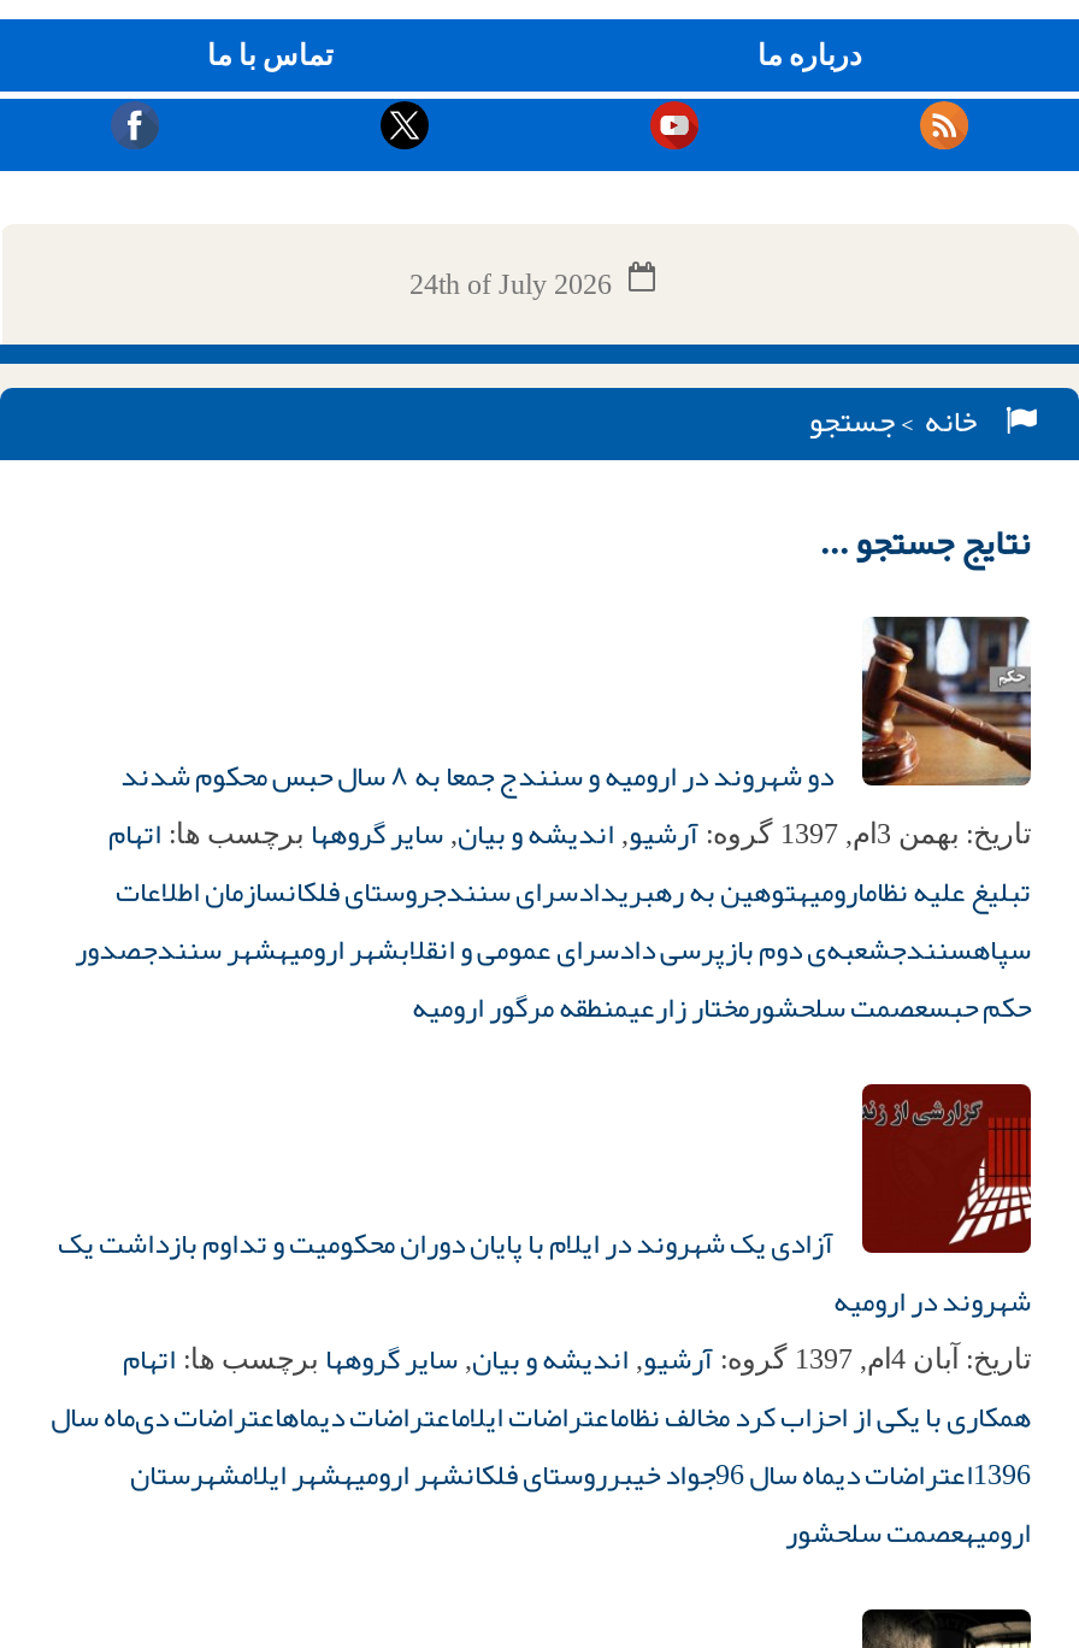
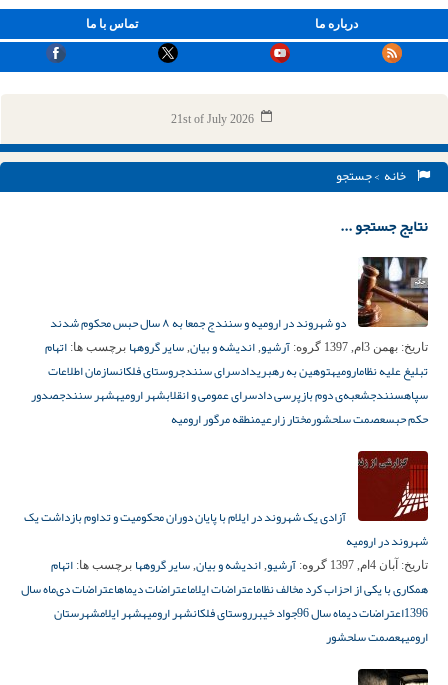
- 24th of July 2026
+ 21st of July 2026
